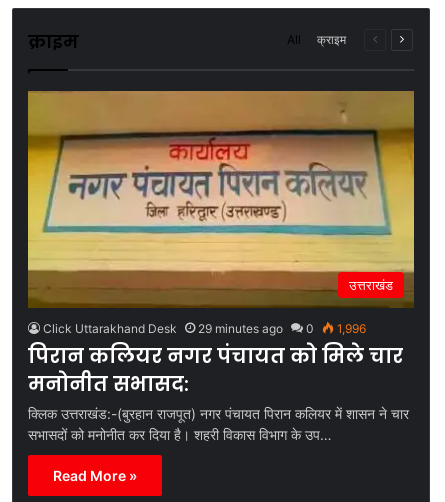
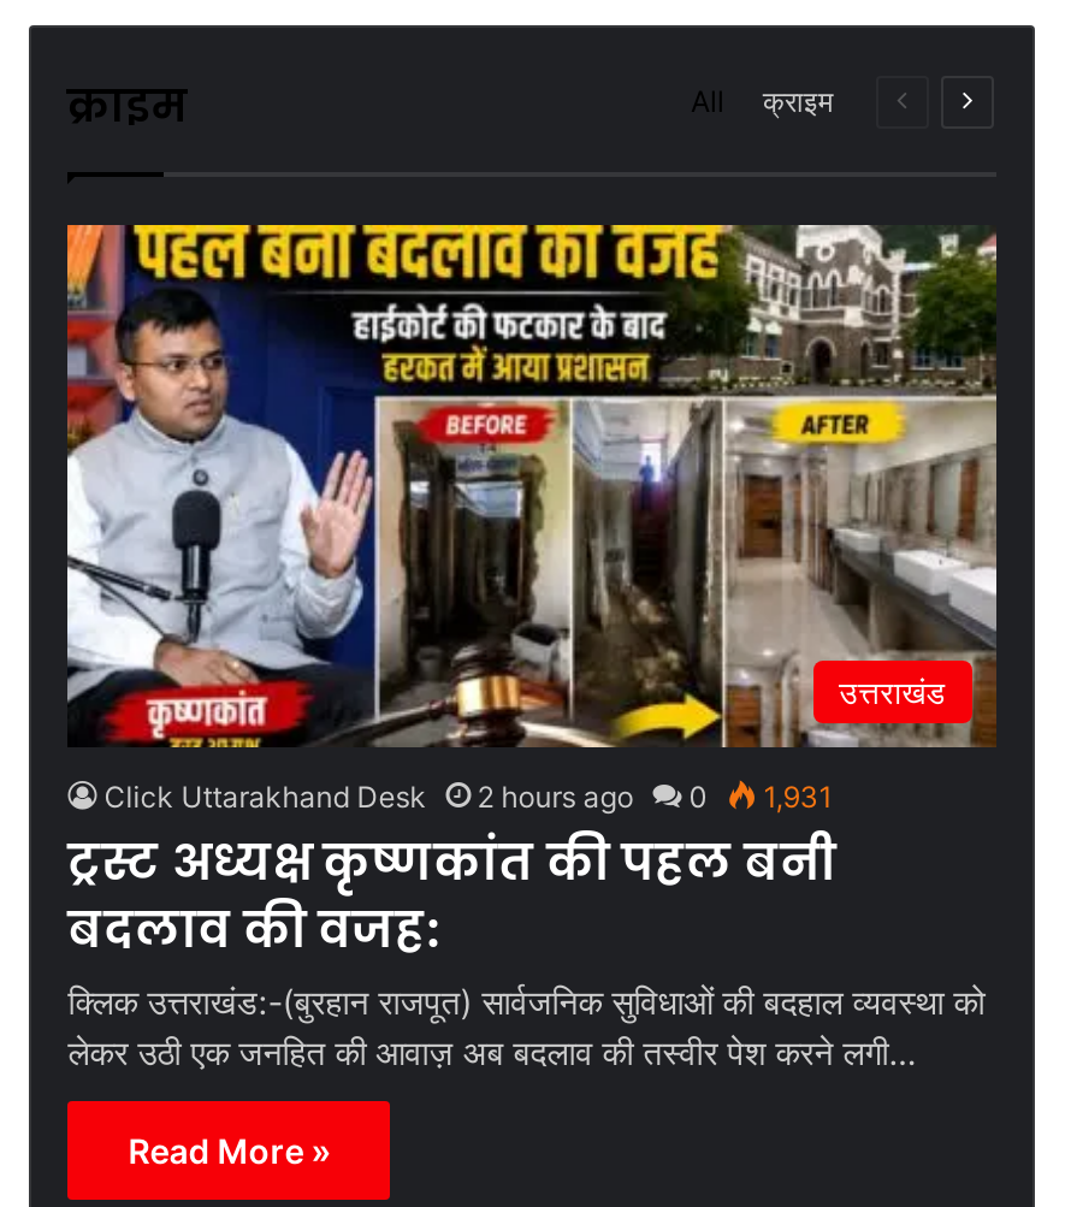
- [image]
- 29 minutes ago
+ [image]
+ 2 hours ago

- 1,996
- पिरान कलियर नगर पंचायत को मिले चार
- मनोनीत सभासद:
- क्लिक उत्तराखंड:-(बुरहान राजपूत) नगर पंचायत पिरान कलियर में शासन ने चार
- सभासदों को मनोनीत कर दिया है। शहरी विकास विभाग के उप…
+ 1,931
+ ट्रस्ट अध्यक्ष कृष्णकांत की पहल बनी
+ बदलाव की वजह:
+ क्लिक उत्तराखंड:-(बुरहान राजपूत) सार्वजनिक सुविधाओं की बदहाल व्यवस्था को
+ लेकर उठी एक जनहित की आवाज़ अब बदलाव की तस्वीर पेश करने लगी…
